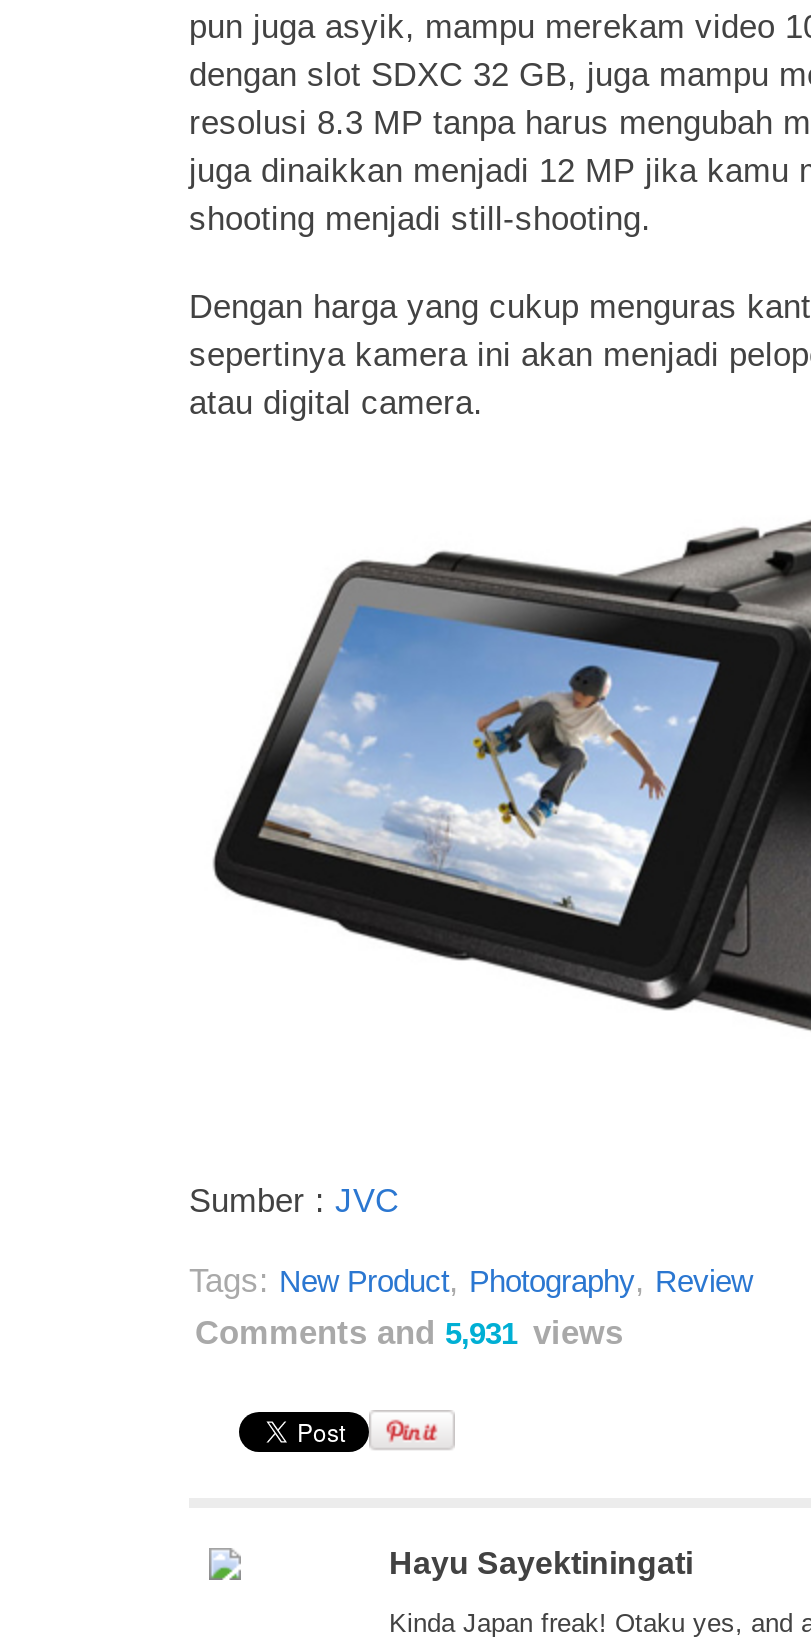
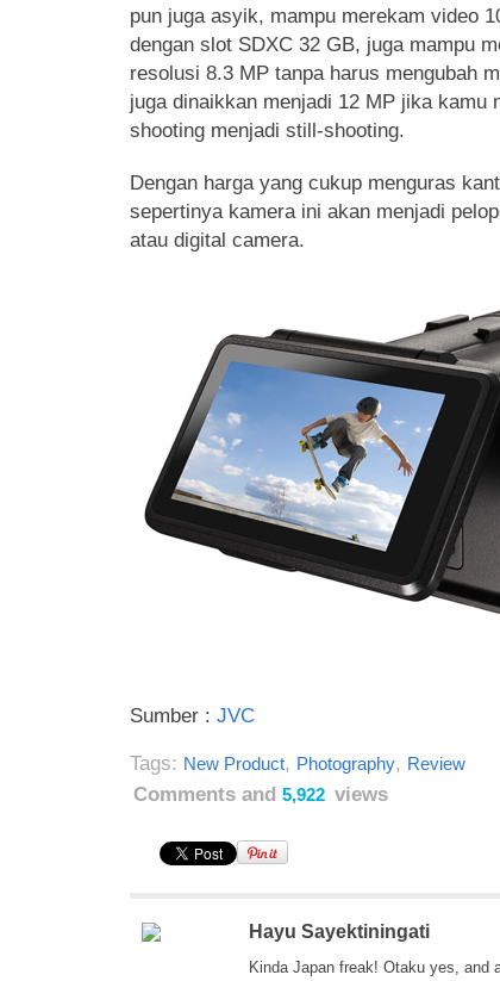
- Comments and 5,931 views
+ Comments and 5,922 views
